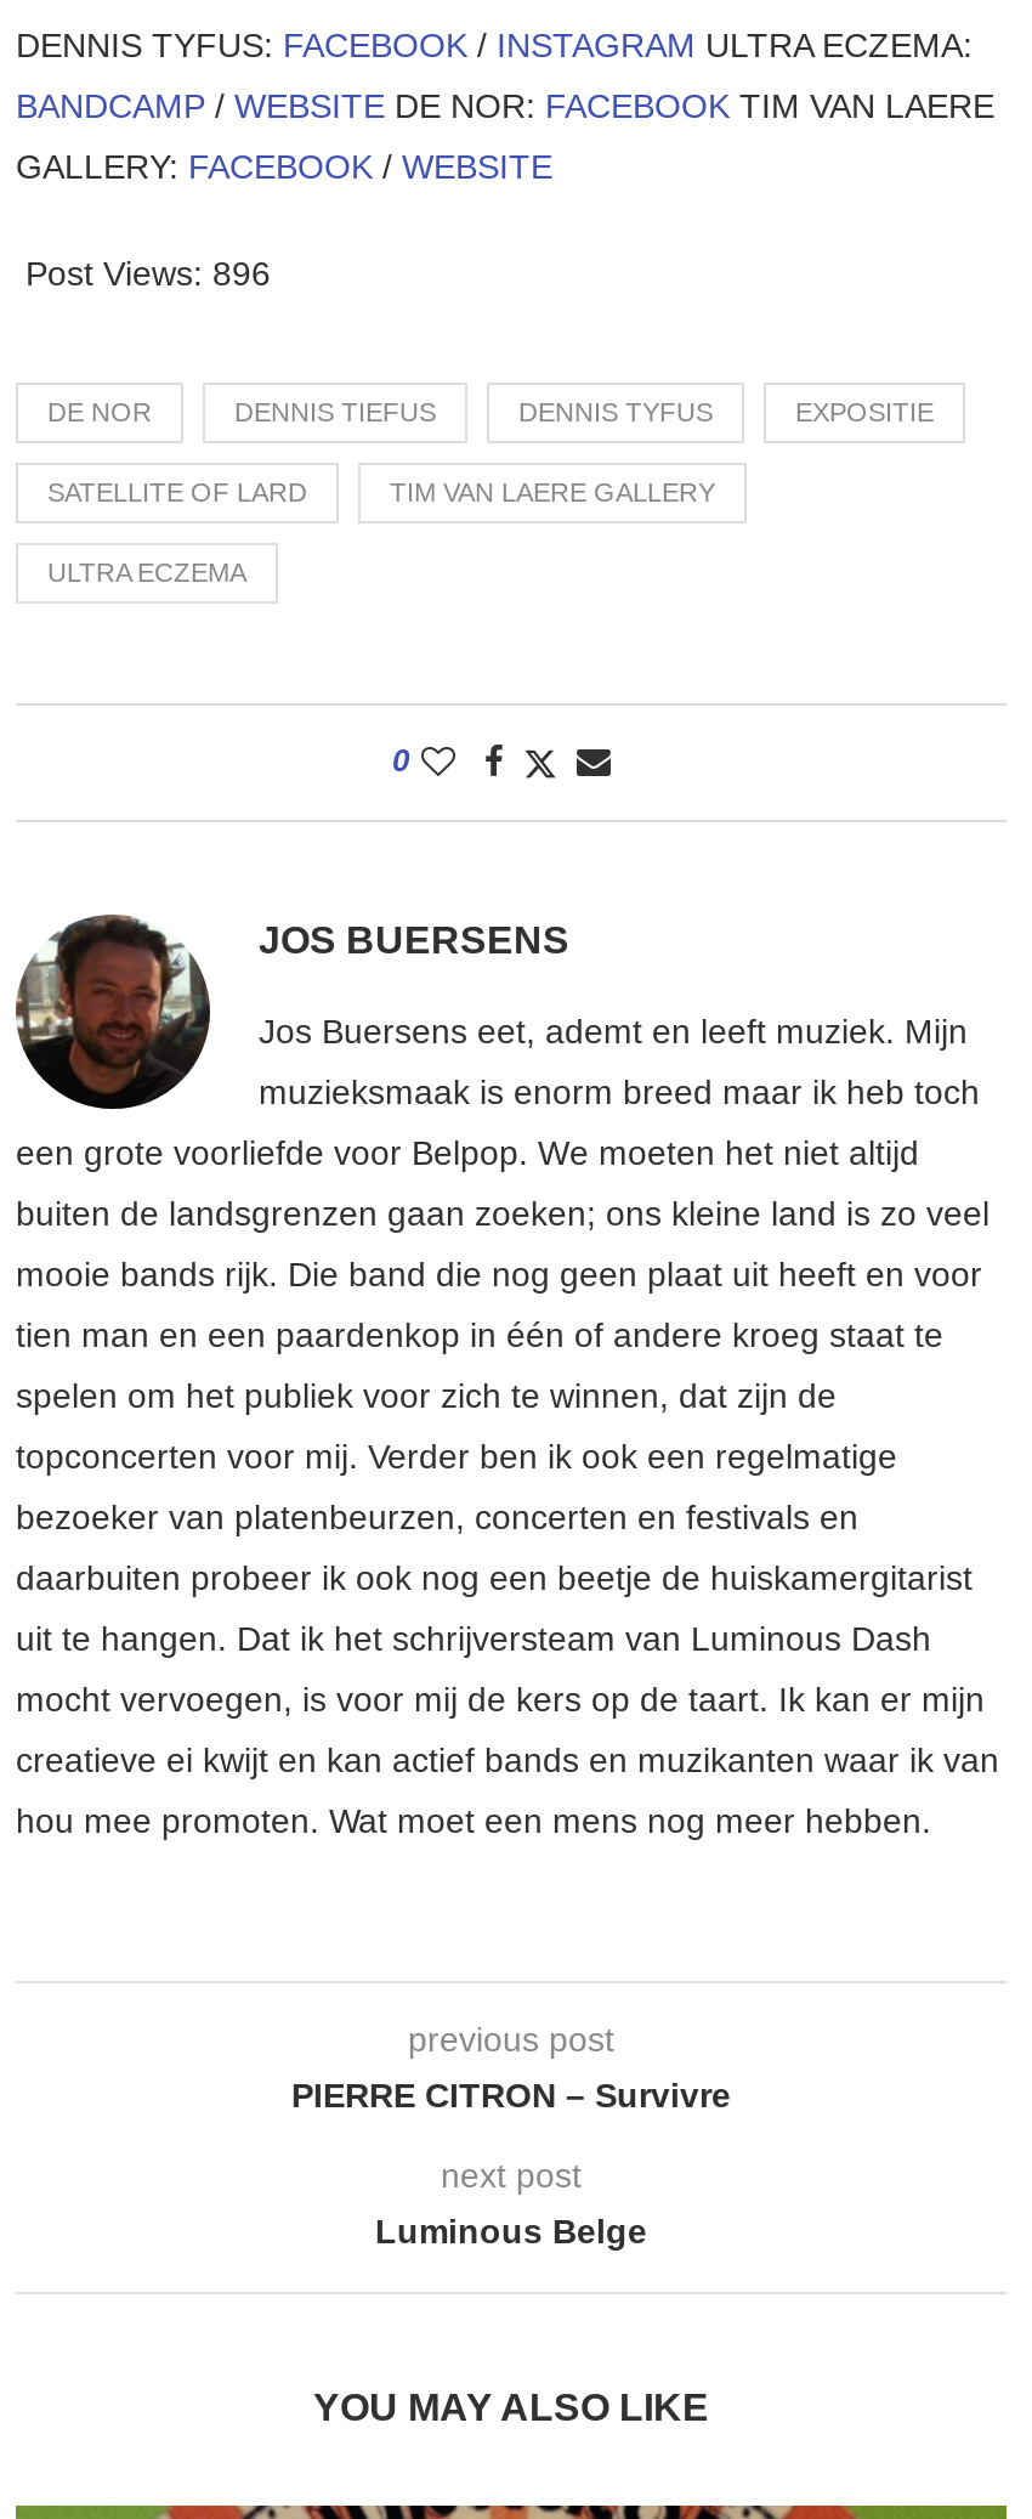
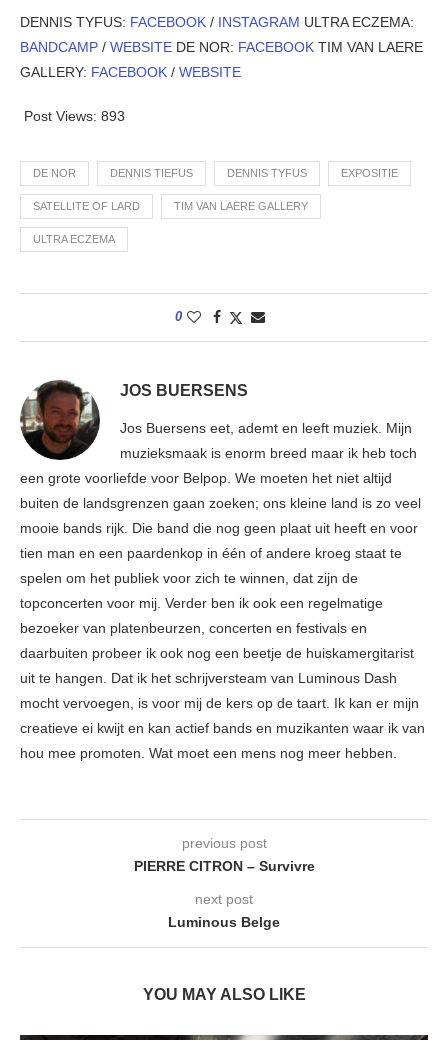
- Post Views: 896
+ Post Views: 893
